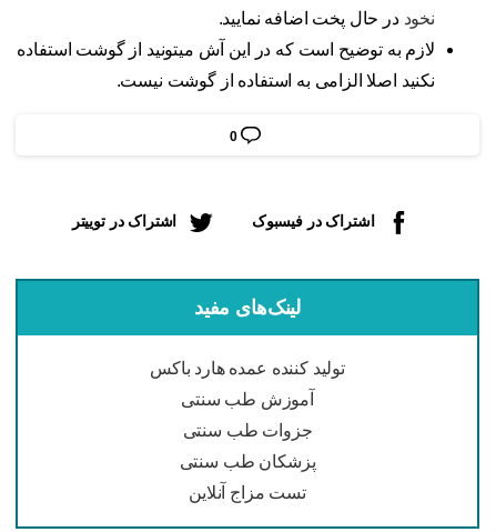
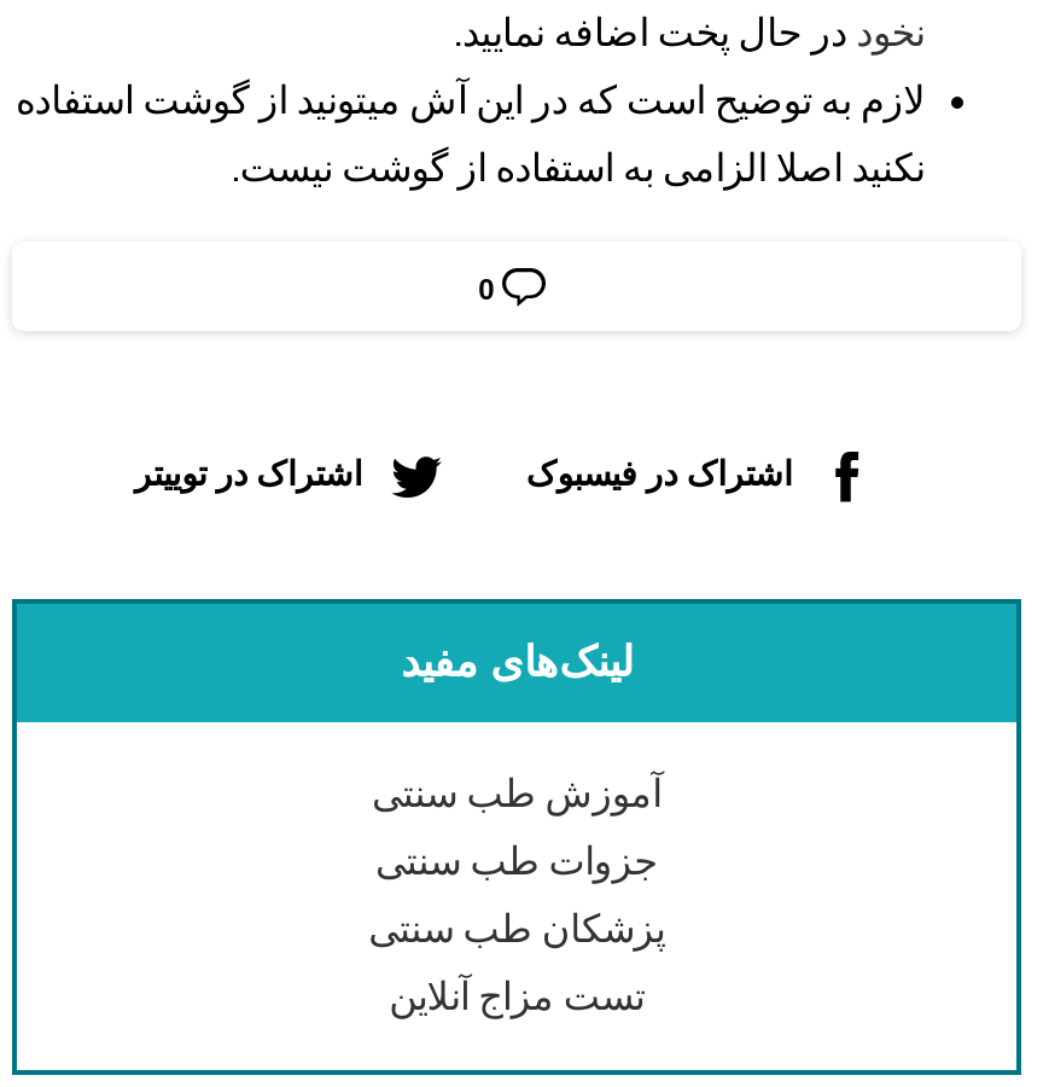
- تولید کننده عمده هارد باکس
